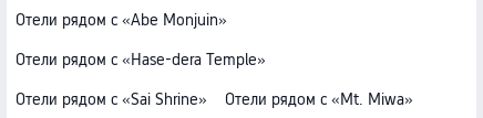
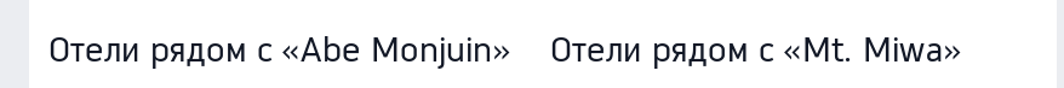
- Отели рядом с «Hase-dera Temple»
- Отели рядом с «Sai Shrine»
